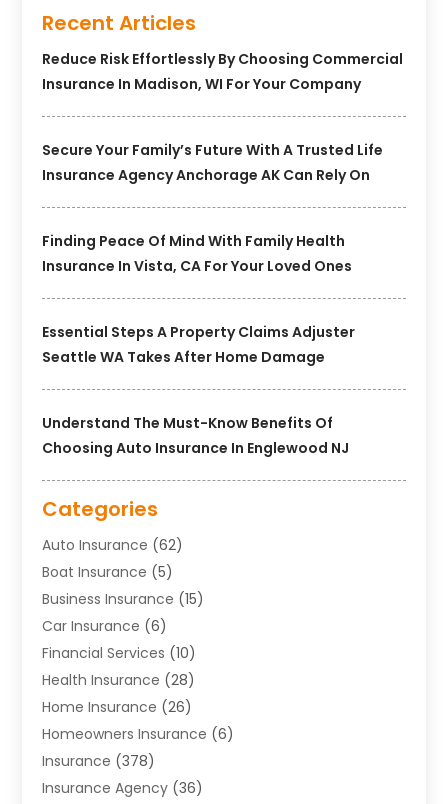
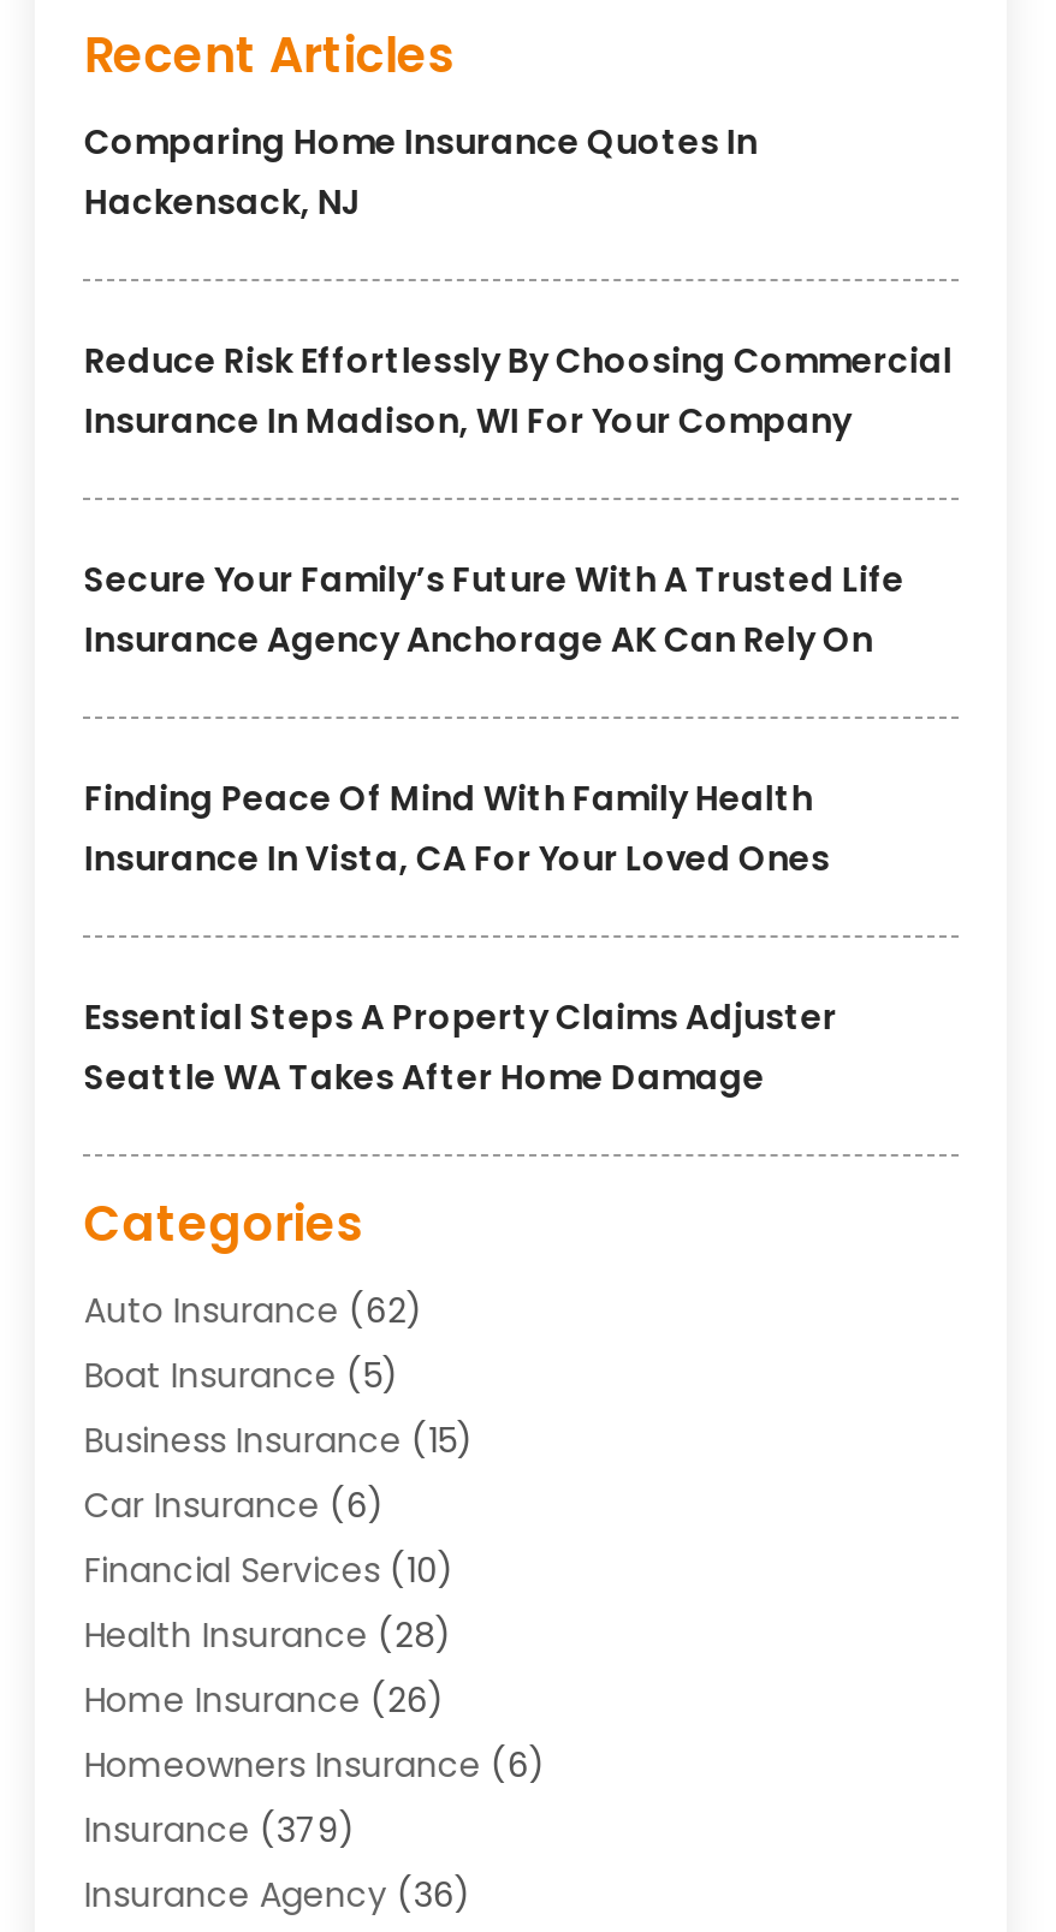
+ Comparing Home Insurance Quotes In
+ Hackensack, NJ

moved down: Reduce Risk Effortlessly By Choosing Commercial | Insurance In Madison, WI For Your Company | Secure Your Family’s Future With A Trusted Life | Insurance Agency Anchorage AK Can Rely On | Finding Peace Of Mind With Family Health | Insurance In Vista, CA For Your Loved Ones | Essential Steps A Property Claims Adjuster | Seattle WA Takes After Home Damage

- Understand The Must-Know Benefits Of
- Choosing Auto Insurance In Englewood NJ

- Insurance (378)
+ Insurance (379)
